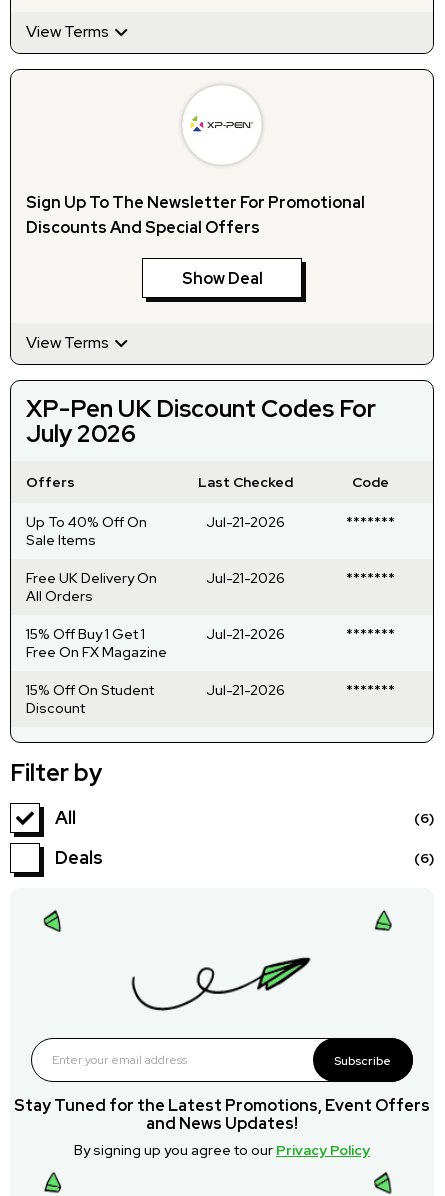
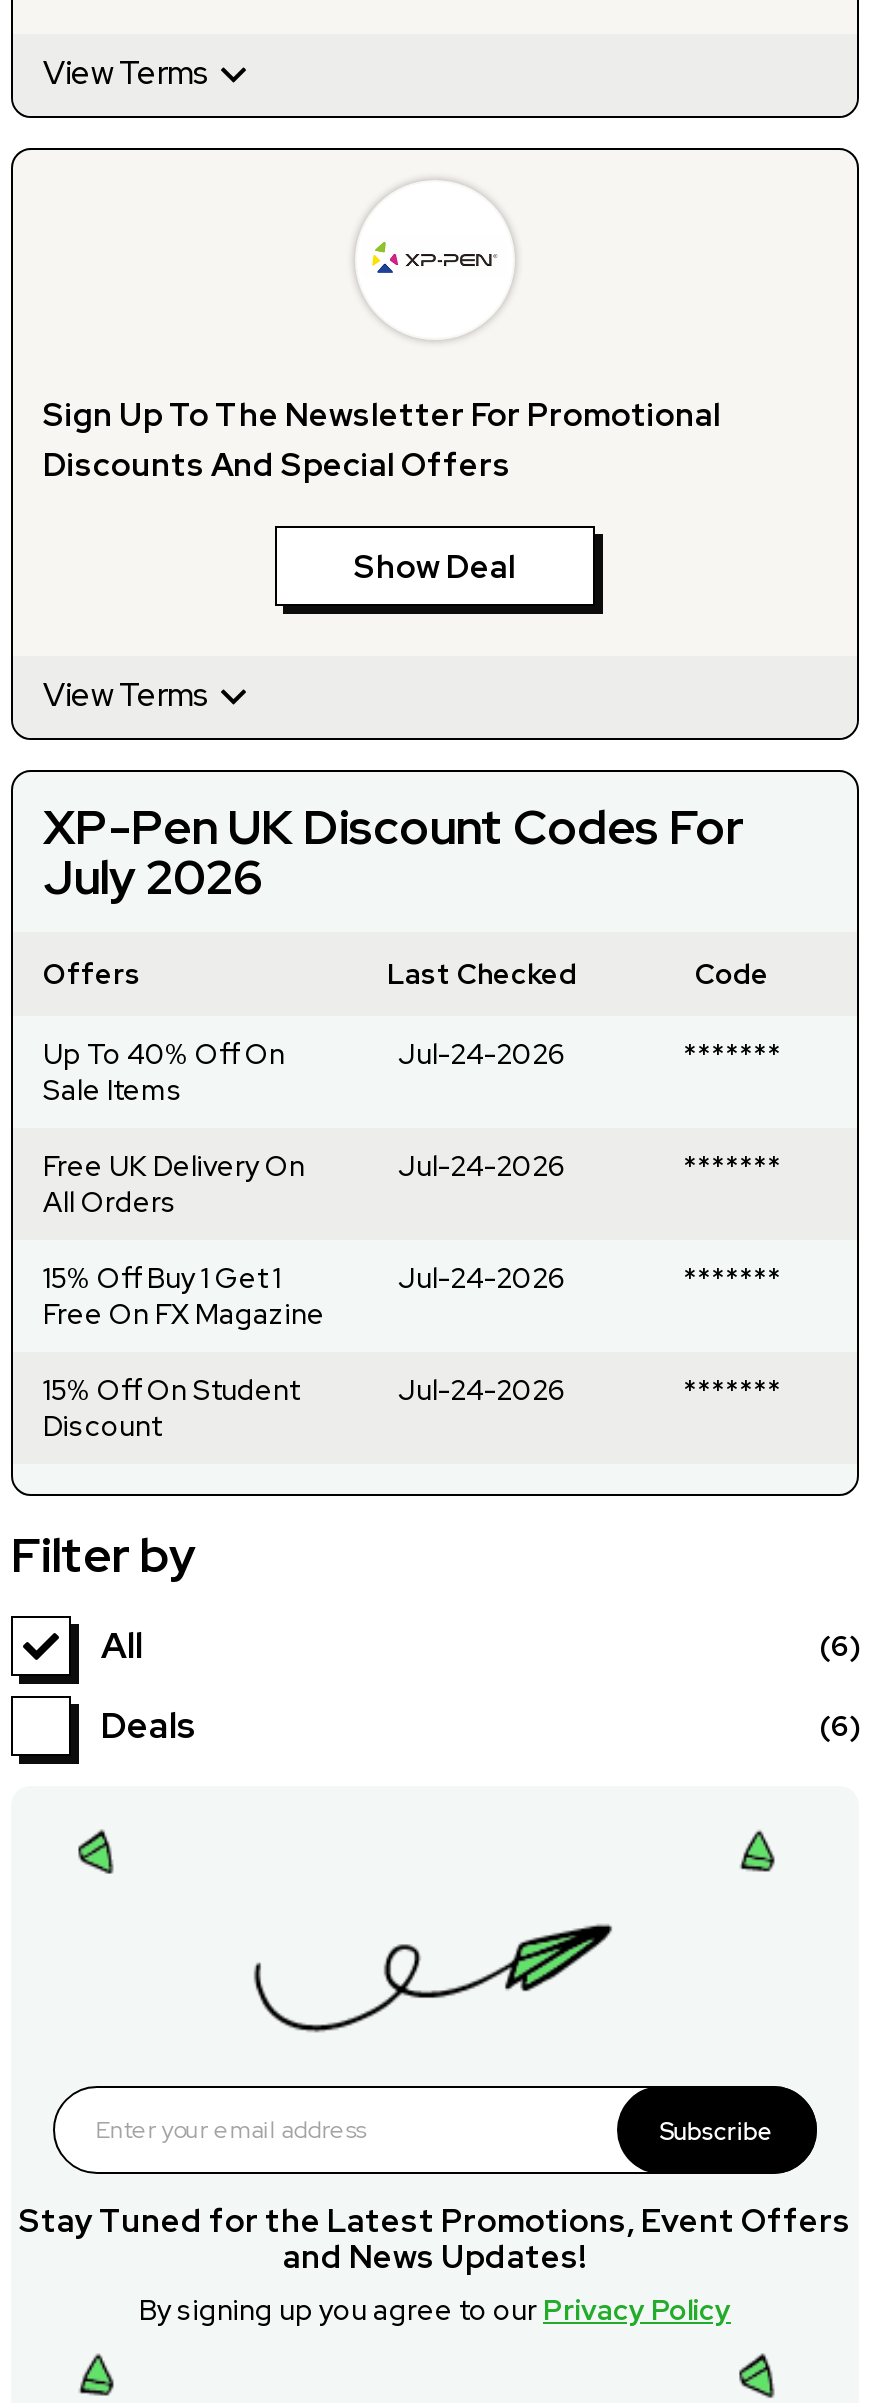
- Jul-21-2026
+ Jul-24-2026

- Jul-21-2026
+ Jul-24-2026

- Jul-21-2026
+ Jul-24-2026

- Jul-21-2026
+ Jul-24-2026
